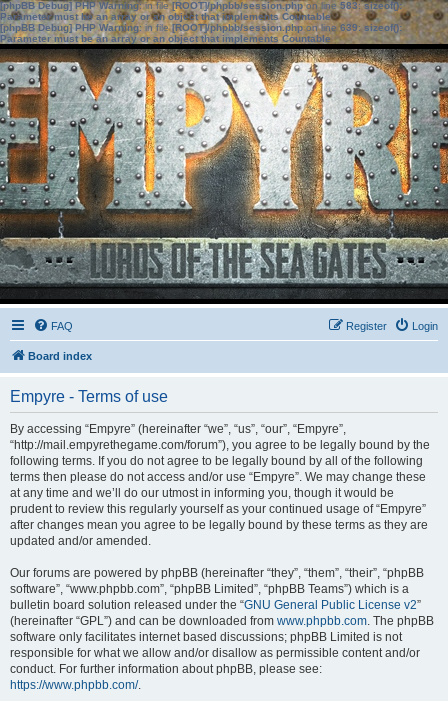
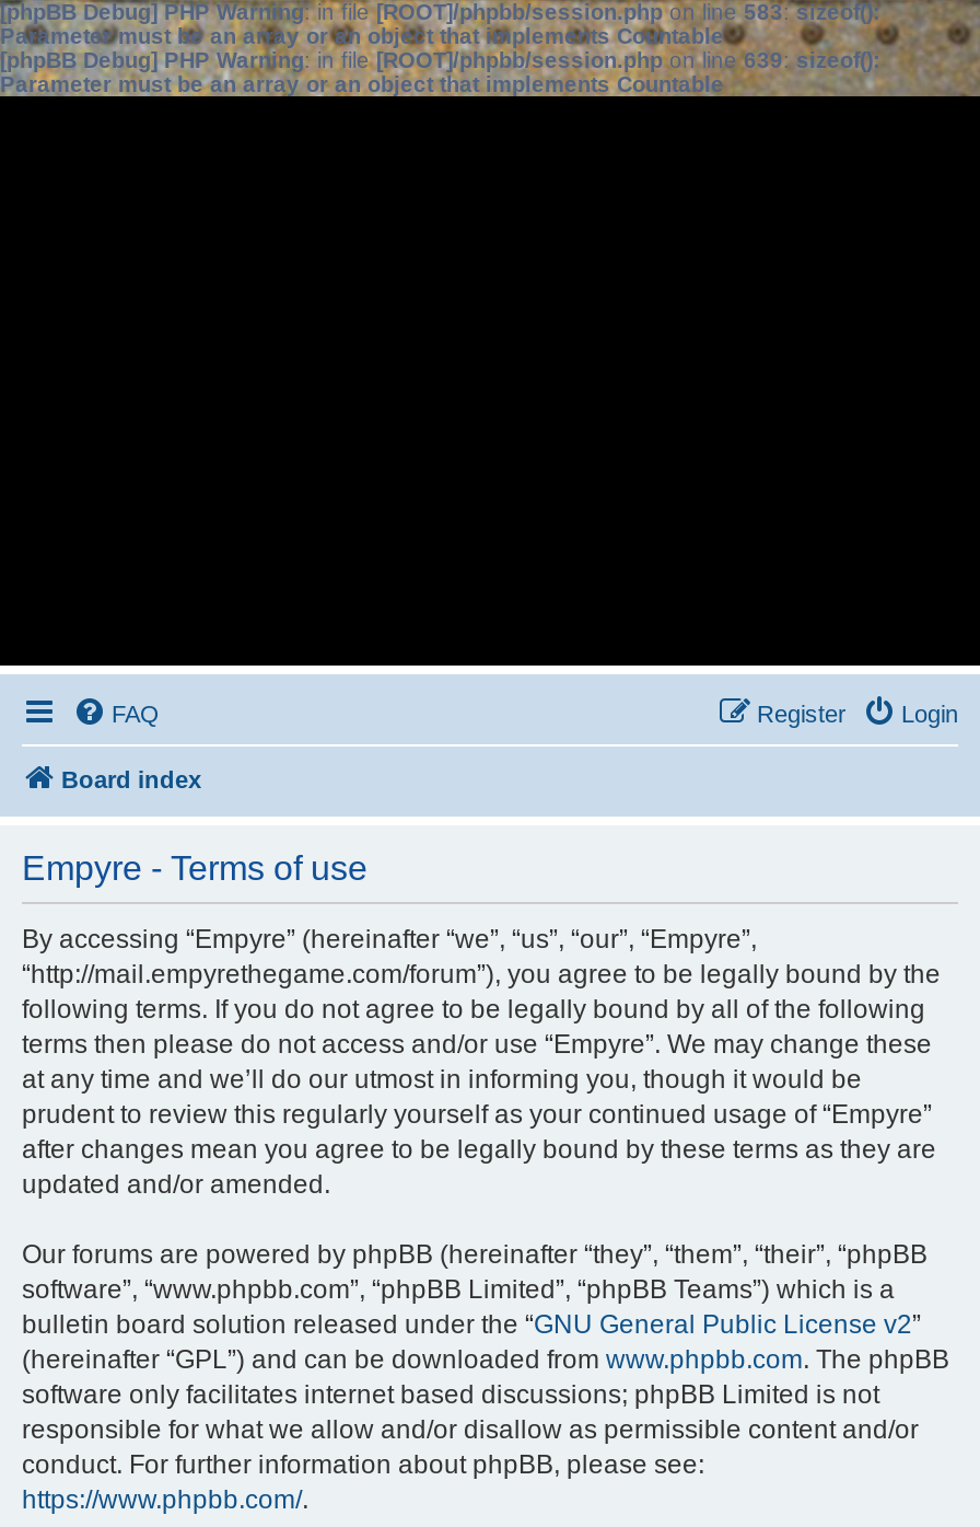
- [image]
